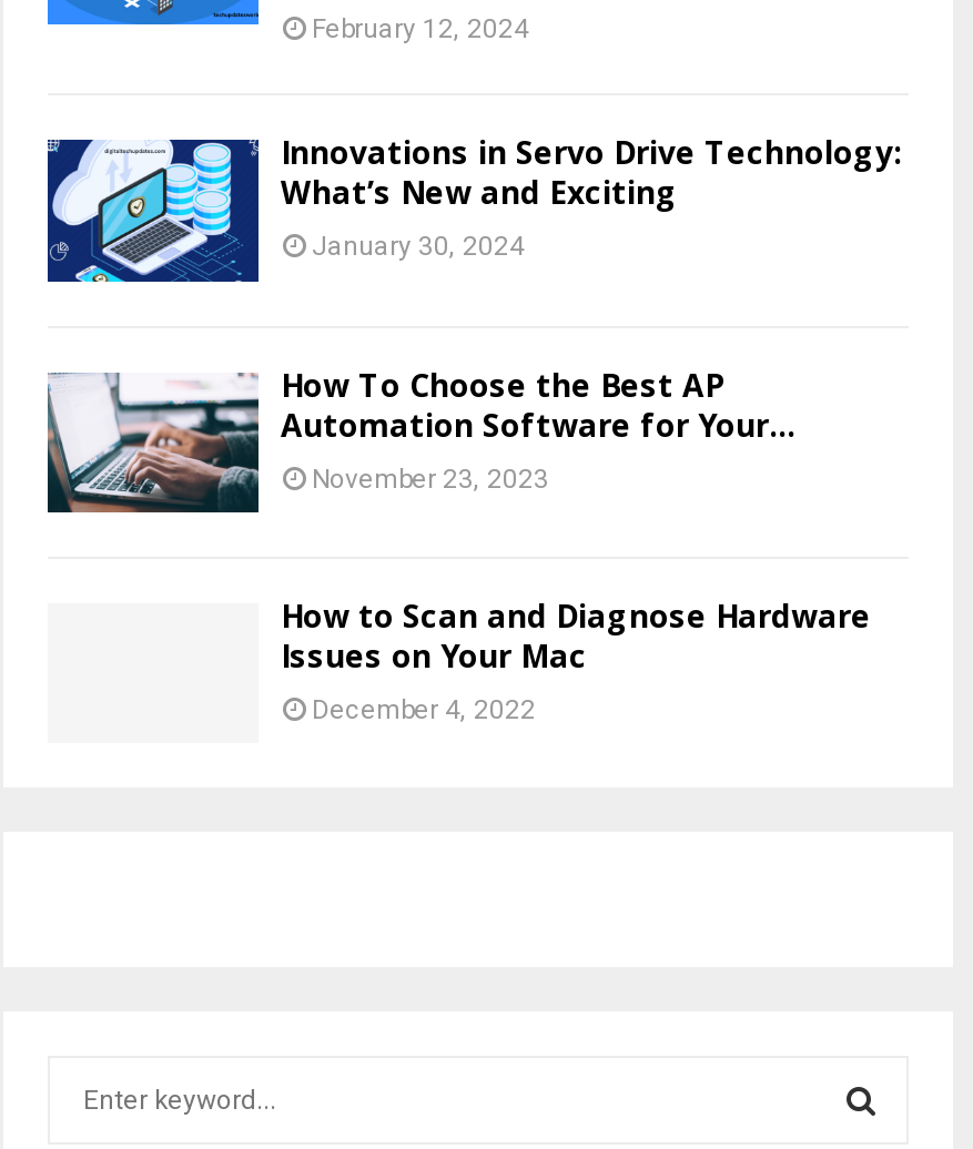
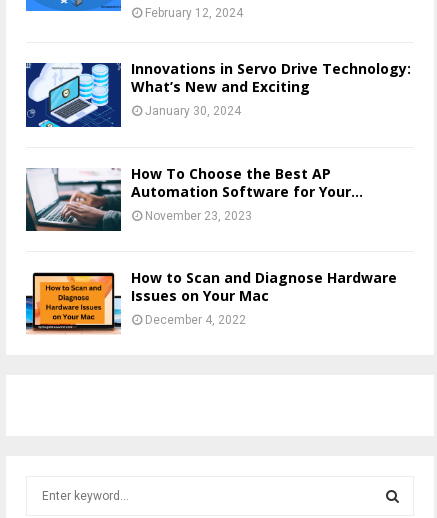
+ [image]
